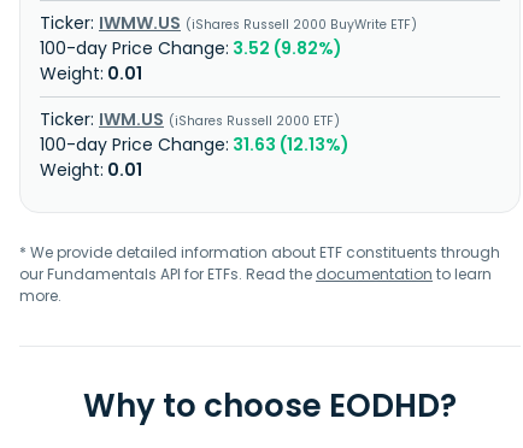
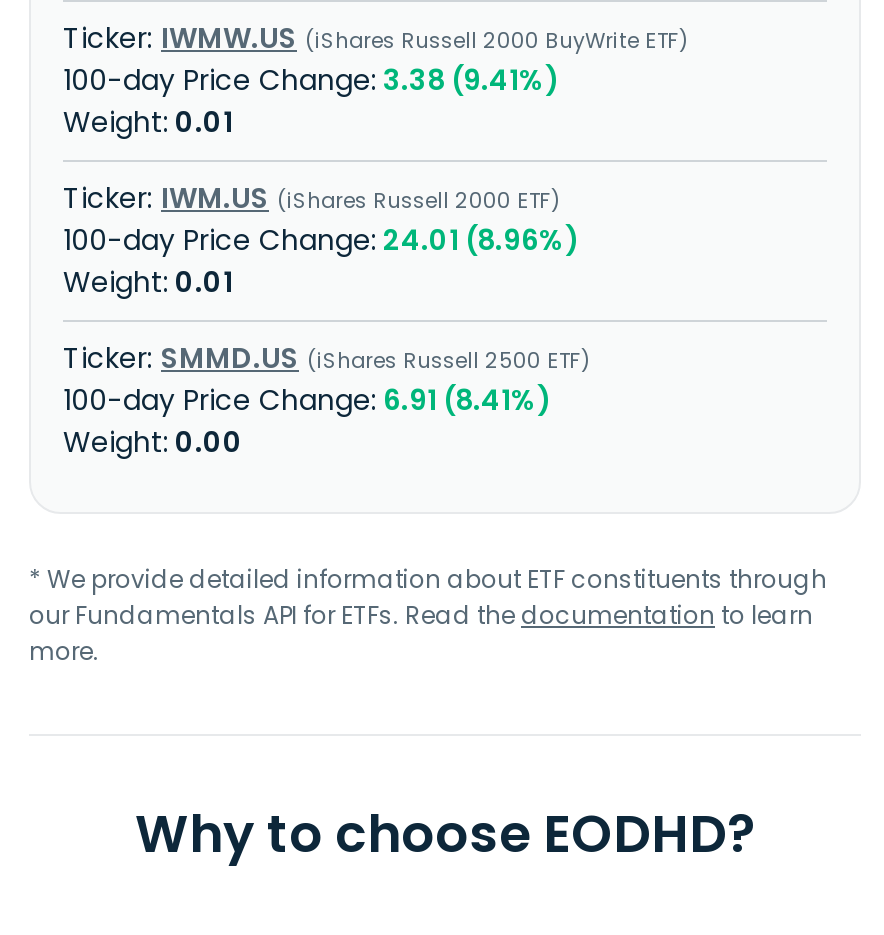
- 3.52 (9.82%)
+ 3.38 (9.41%)

- 31.63 (12.13%)
+ 24.01 (8.96%)

+ SMMD.US iShares Russell 2500 ETF
+ 6.91 (8.41%)
+ 0.00
